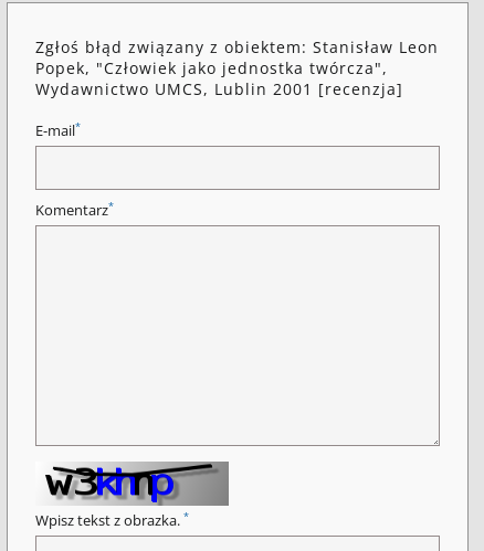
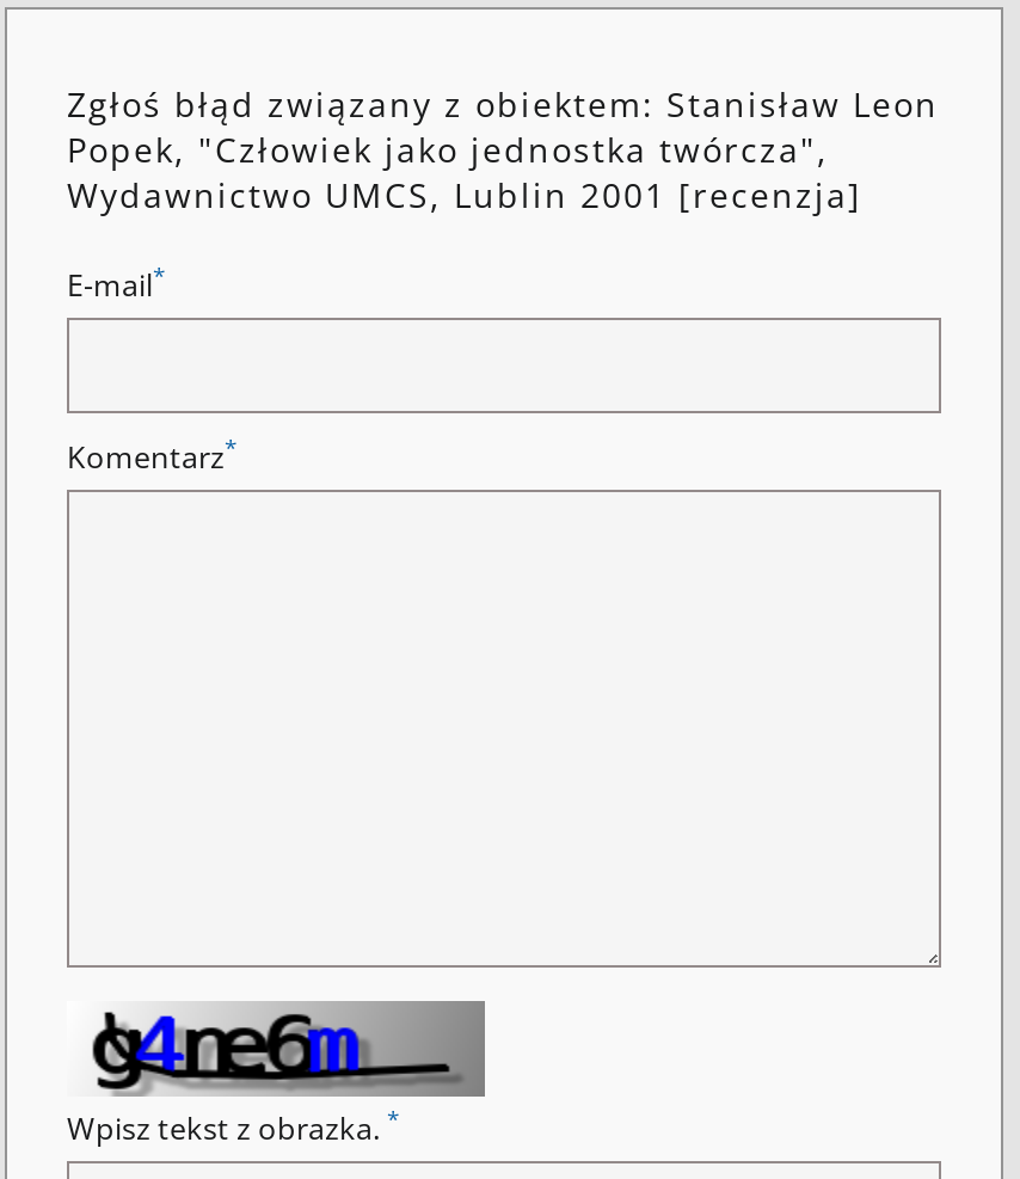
- [image]
+ [image]
